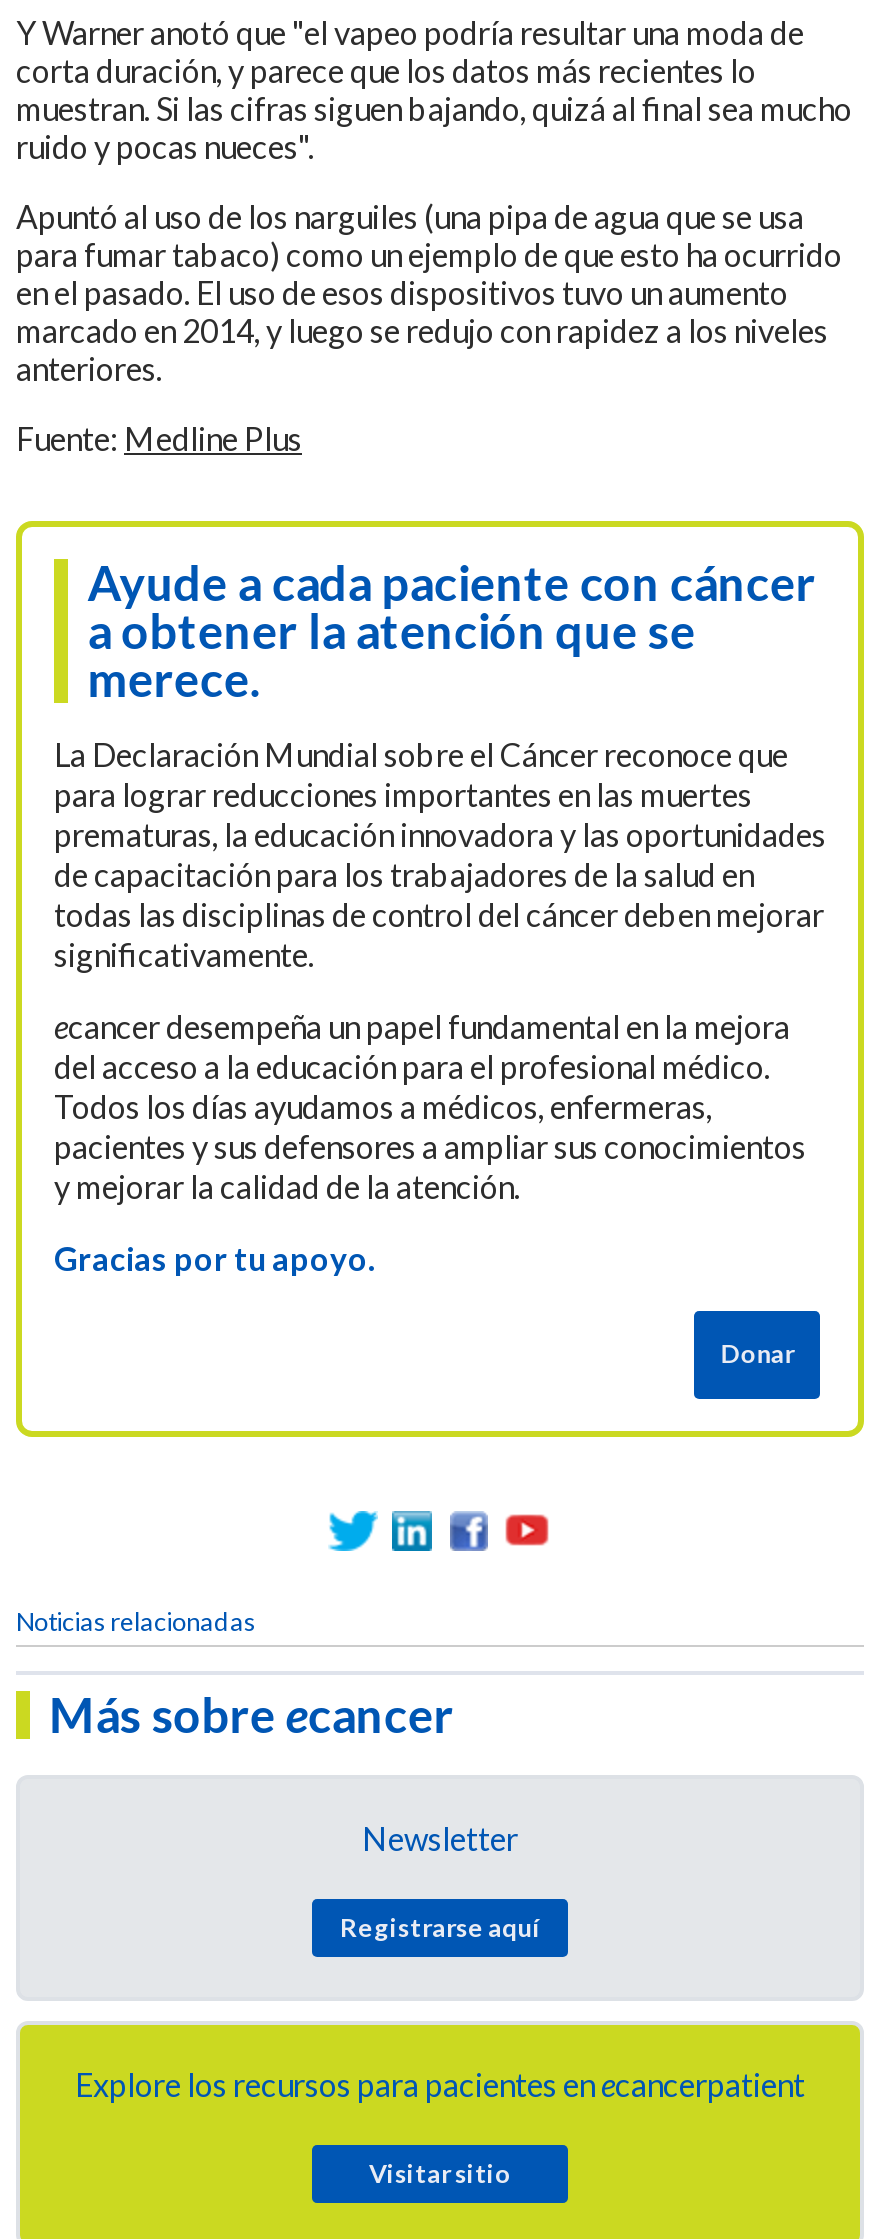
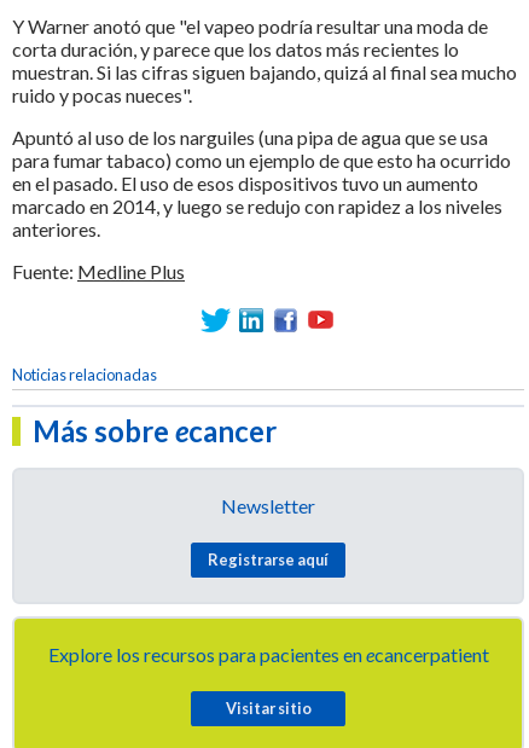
- [image]
- Ayude a cada paciente con cáncer
- a obtener la atención que se
- merece.
- La Declaración Mundial sobre el Cáncer reconoce que
- para lograr reducciones importantes en las muertes
- prematuras, la educación innovadora y las oportunidades
- de capacitación para los trabajadores de la salud en
- todas las disciplinas de control del cáncer deben mejorar
- significativamente.
- ecancer desempeña un papel fundamental en la mejora
- del acceso a la educación para el profesional médico.
- Todos los días ayudamos a médicos, enfermeras,
- pacientes y sus defensores a ampliar sus conocimientos
- y mejorar la calidad de la atención.
- Gracias por tu apoyo.
